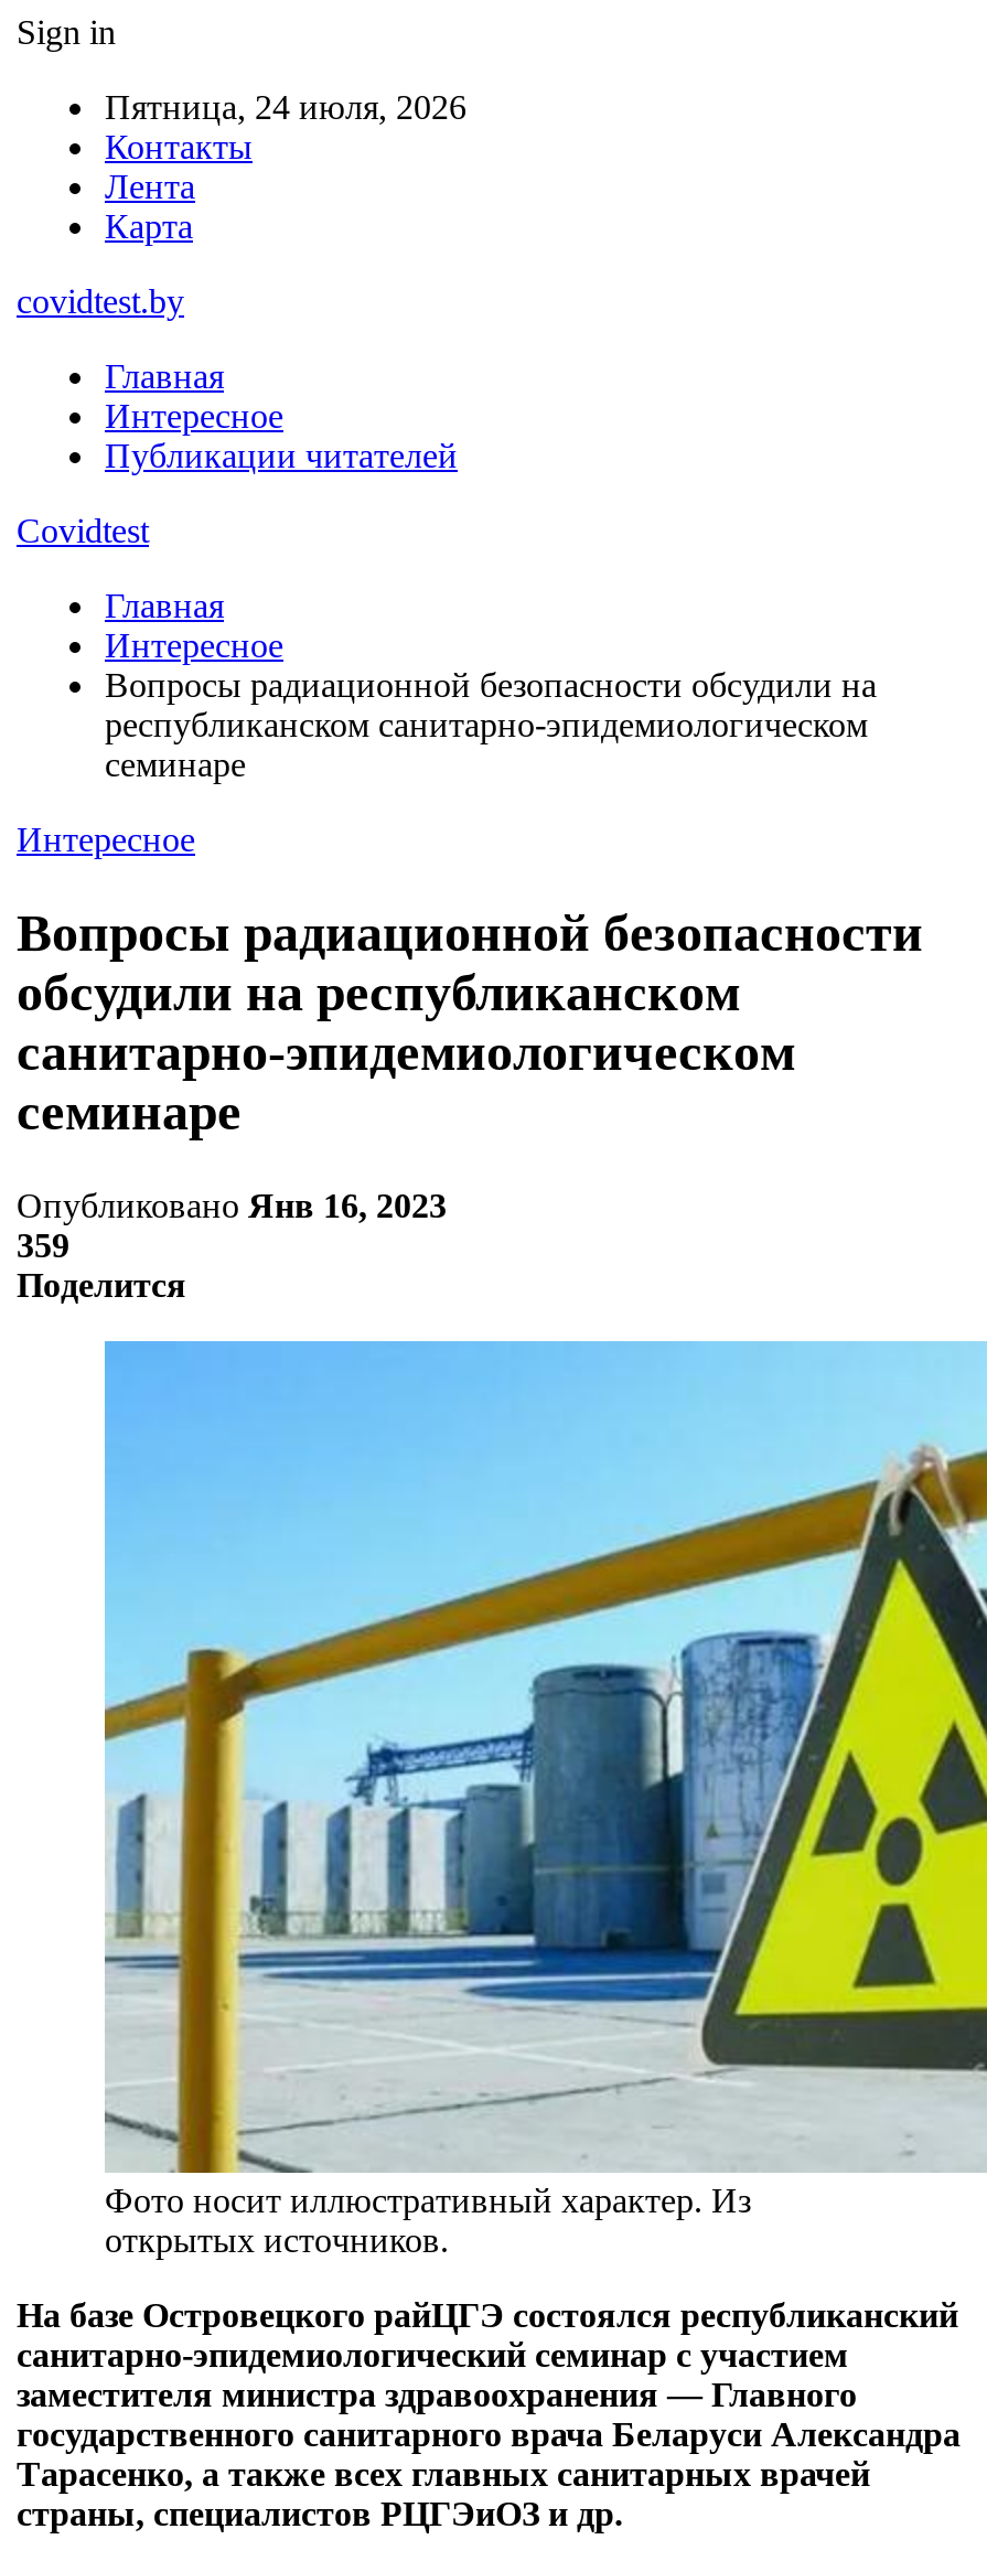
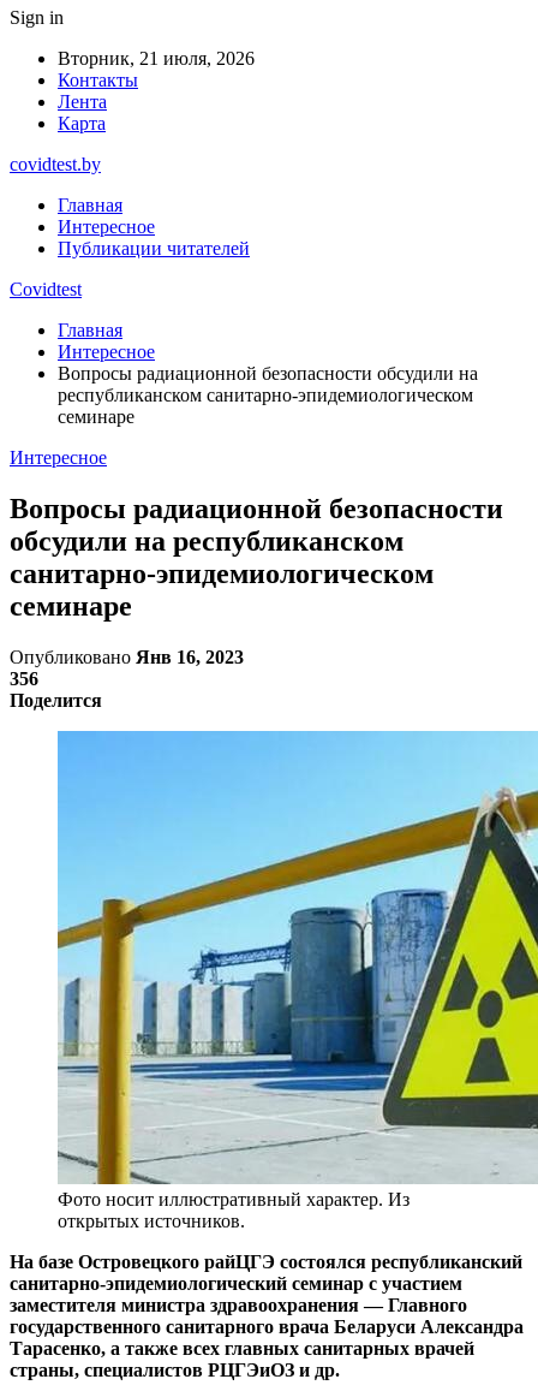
- Пятница, 24 июля, 2026
+ Вторник, 21 июля, 2026

- 359
+ 356
